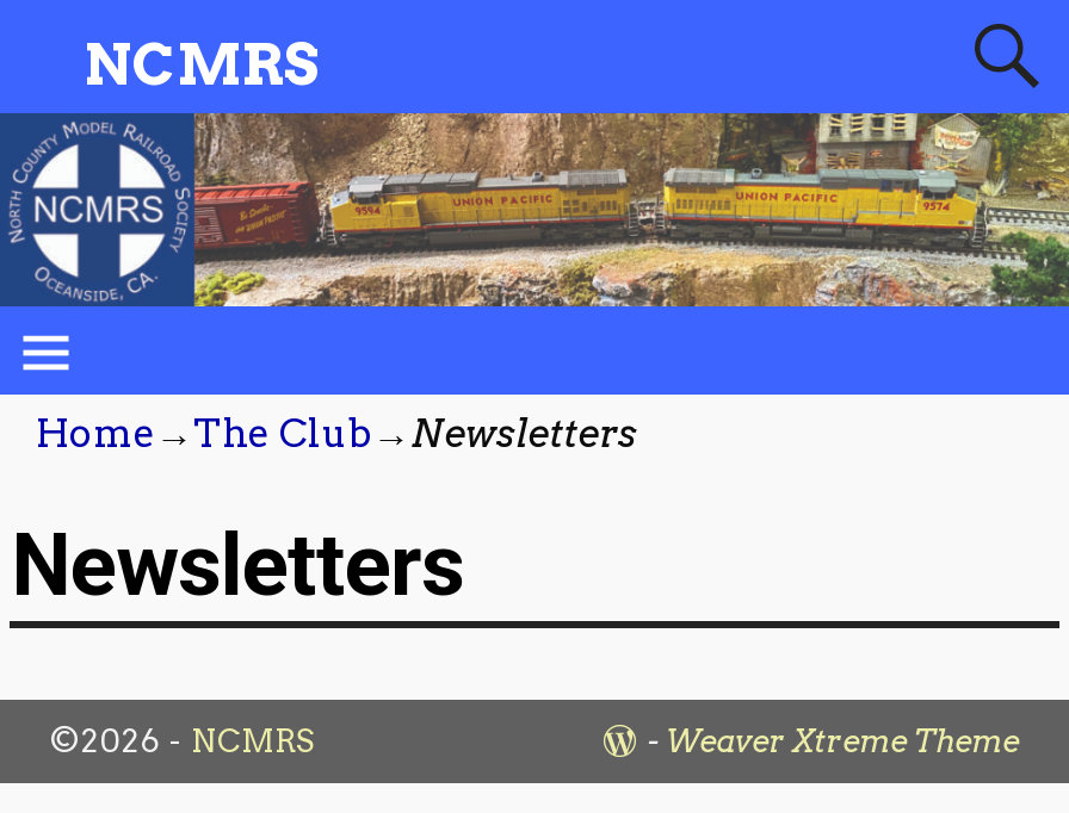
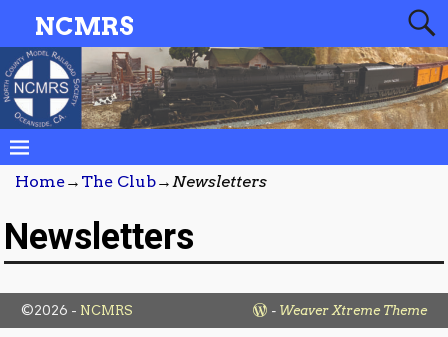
- [image]
+ [image]
